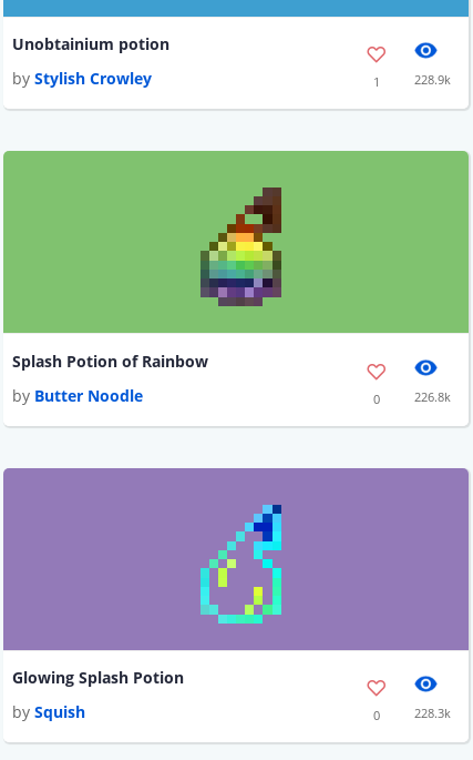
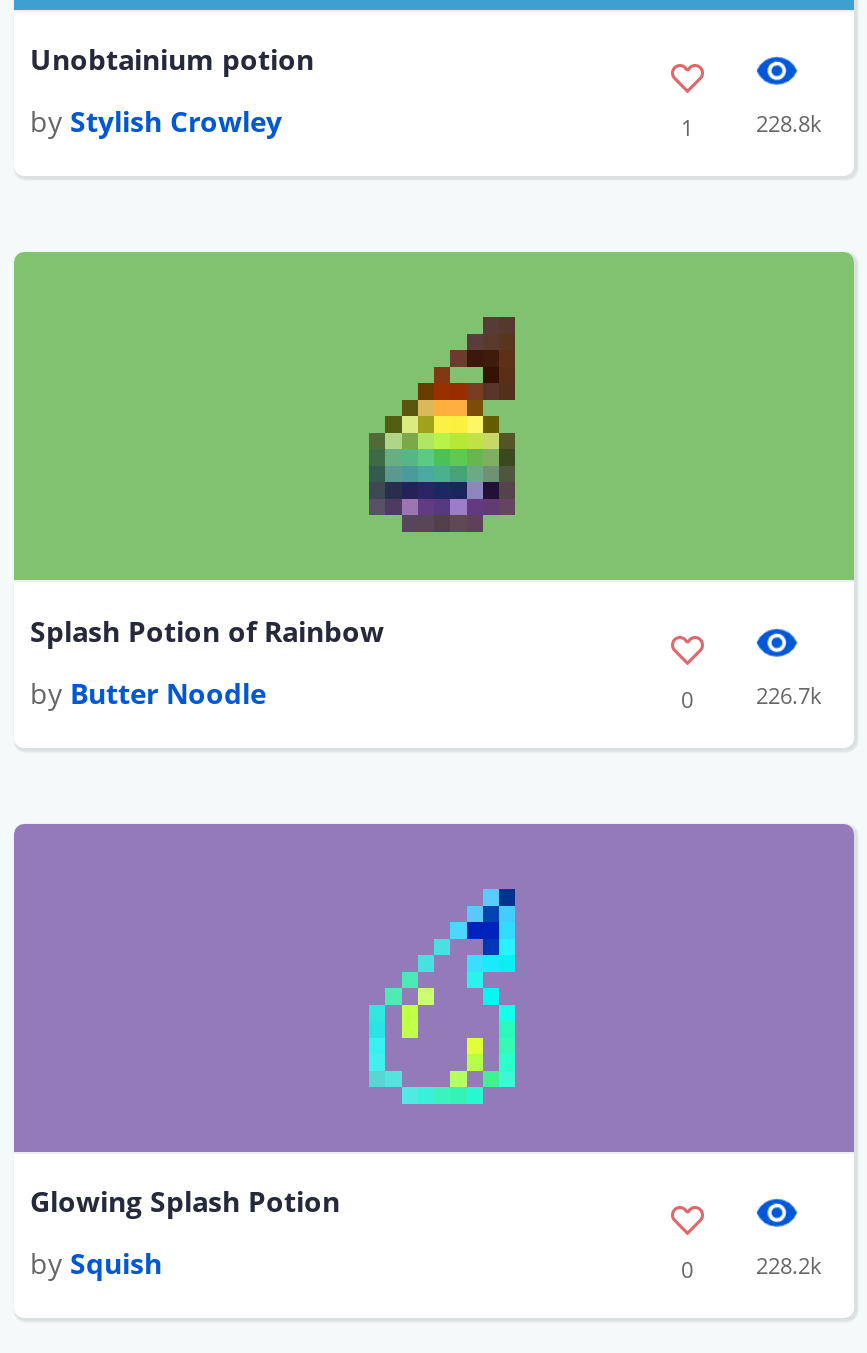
- 228.9k
+ 228.8k

- 226.8k
+ 226.7k

- 228.3k
+ 228.2k
